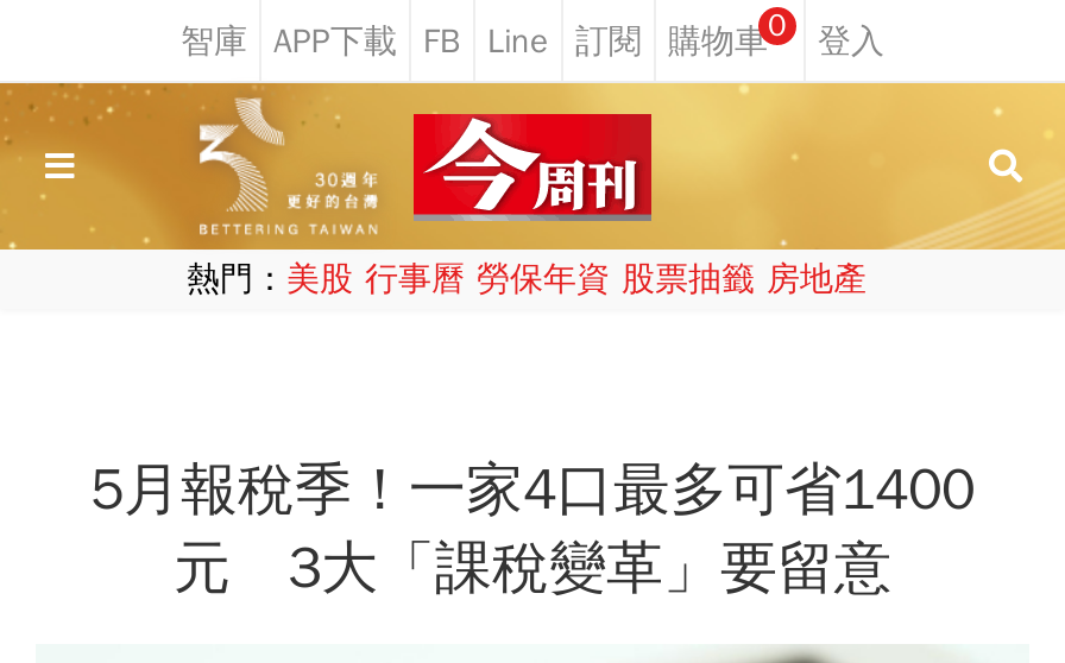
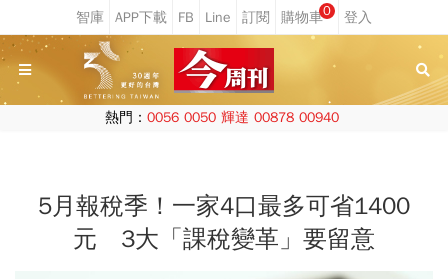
- 熱門：美股 行事曆 勞保年資 股票抽籤 房地產
+ 熱門：0056 0050 輝達 00878 00940
